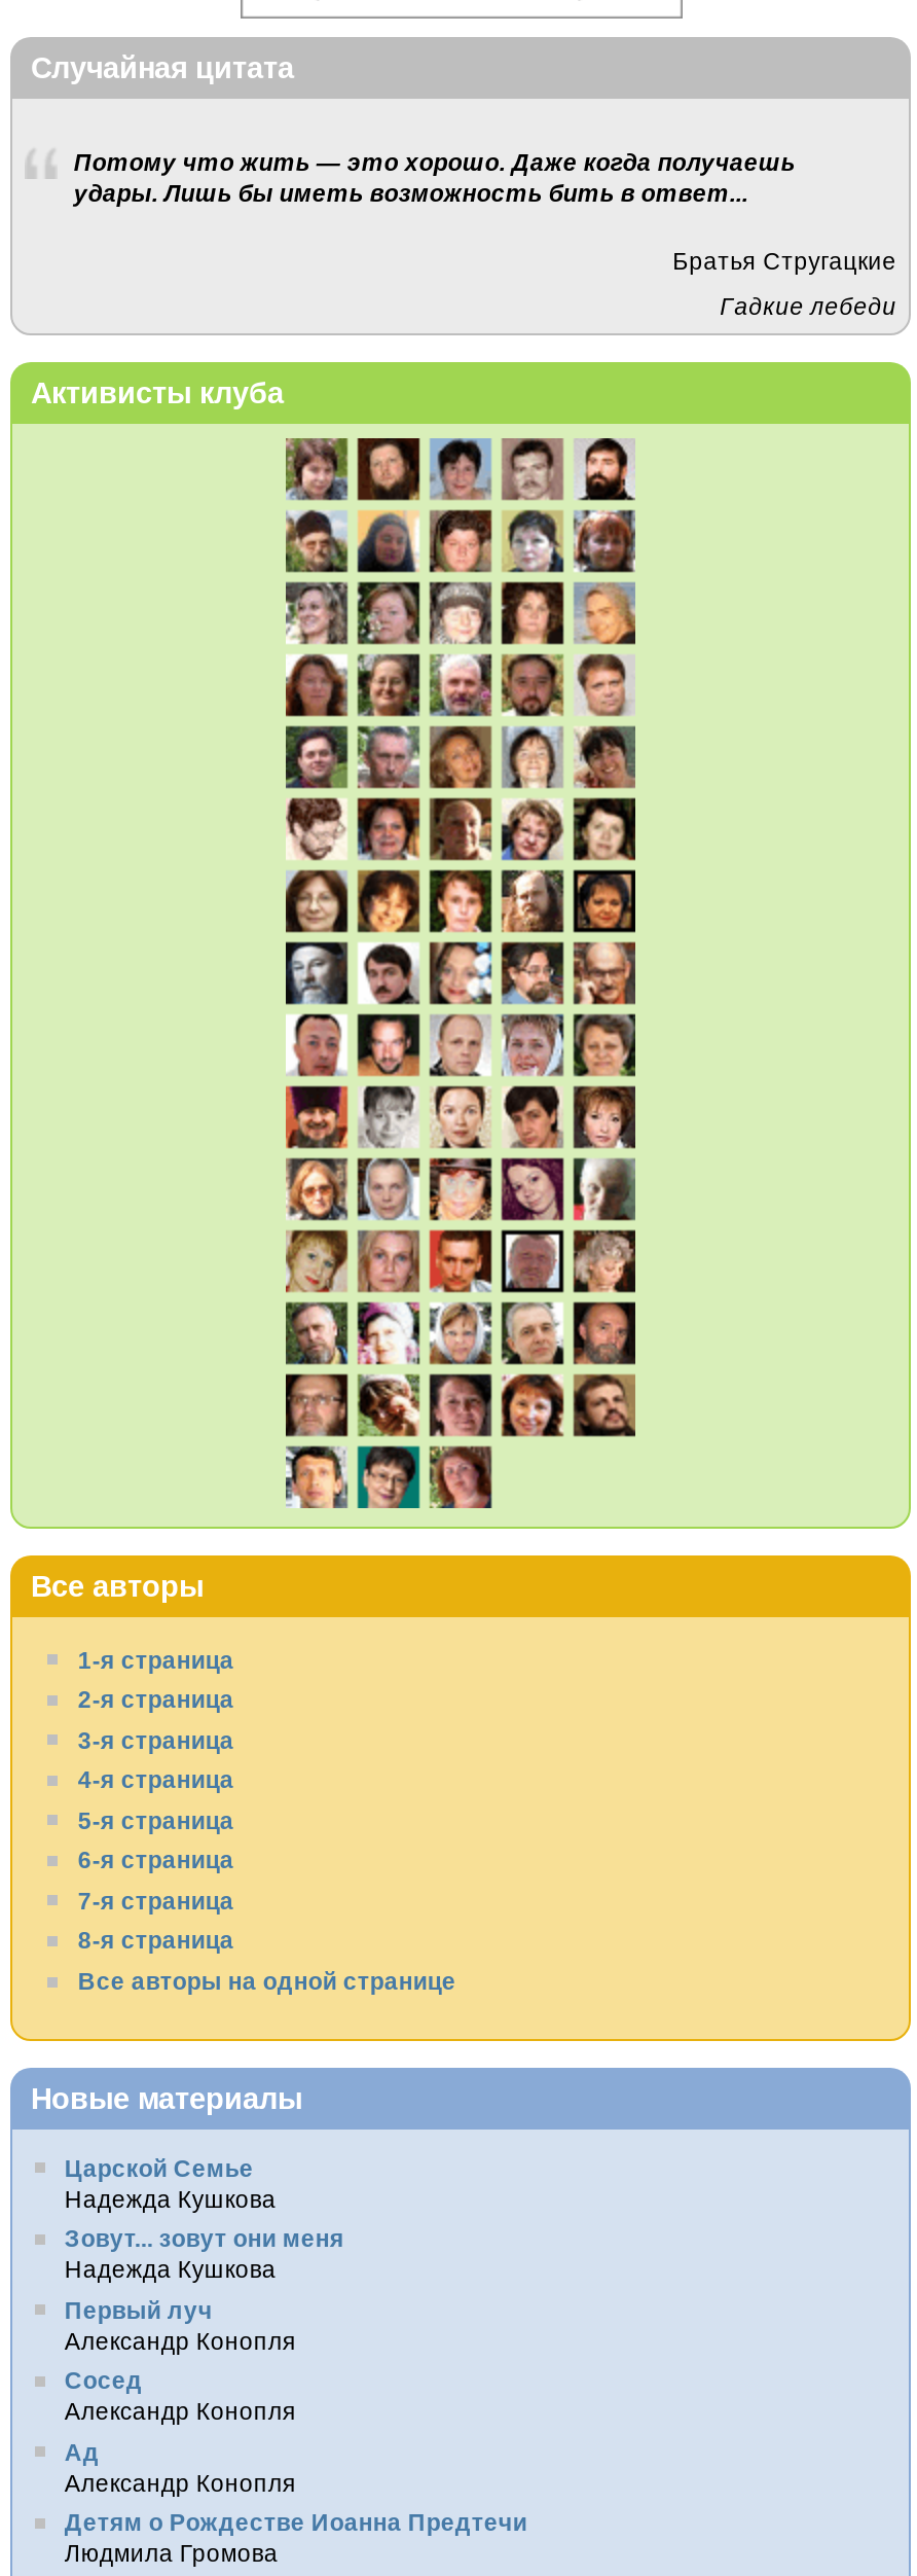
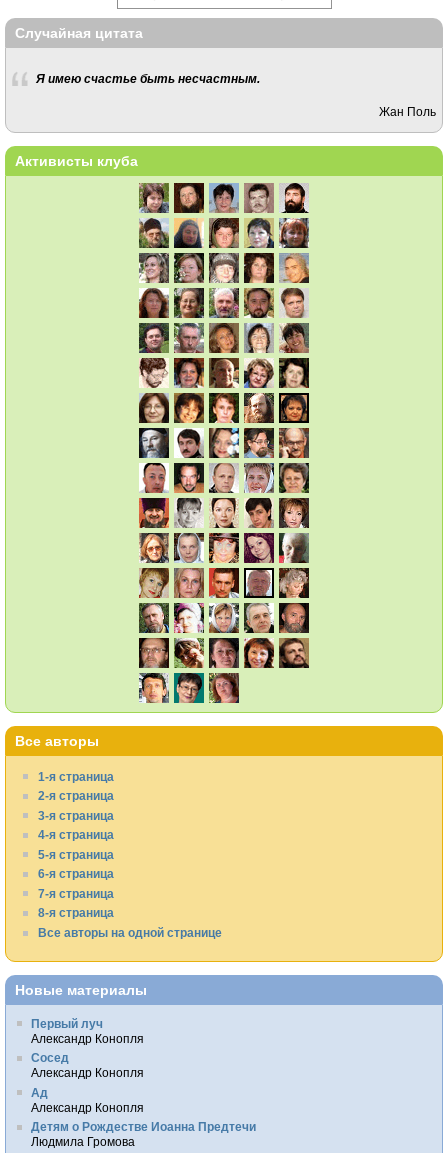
- Потому что жить — это хорошо. Даже когда получаешь
- удары. Лишь бы иметь возможность бить в ответ...
- Братья Стругацкие
- Гадкие лебеди
+ Я имею счастье быть несчастным.
+ Жан Поль

- Царской Семье
- Надежда Кушкова
- Зовут... зовут они меня
- Надежда Кушкова
